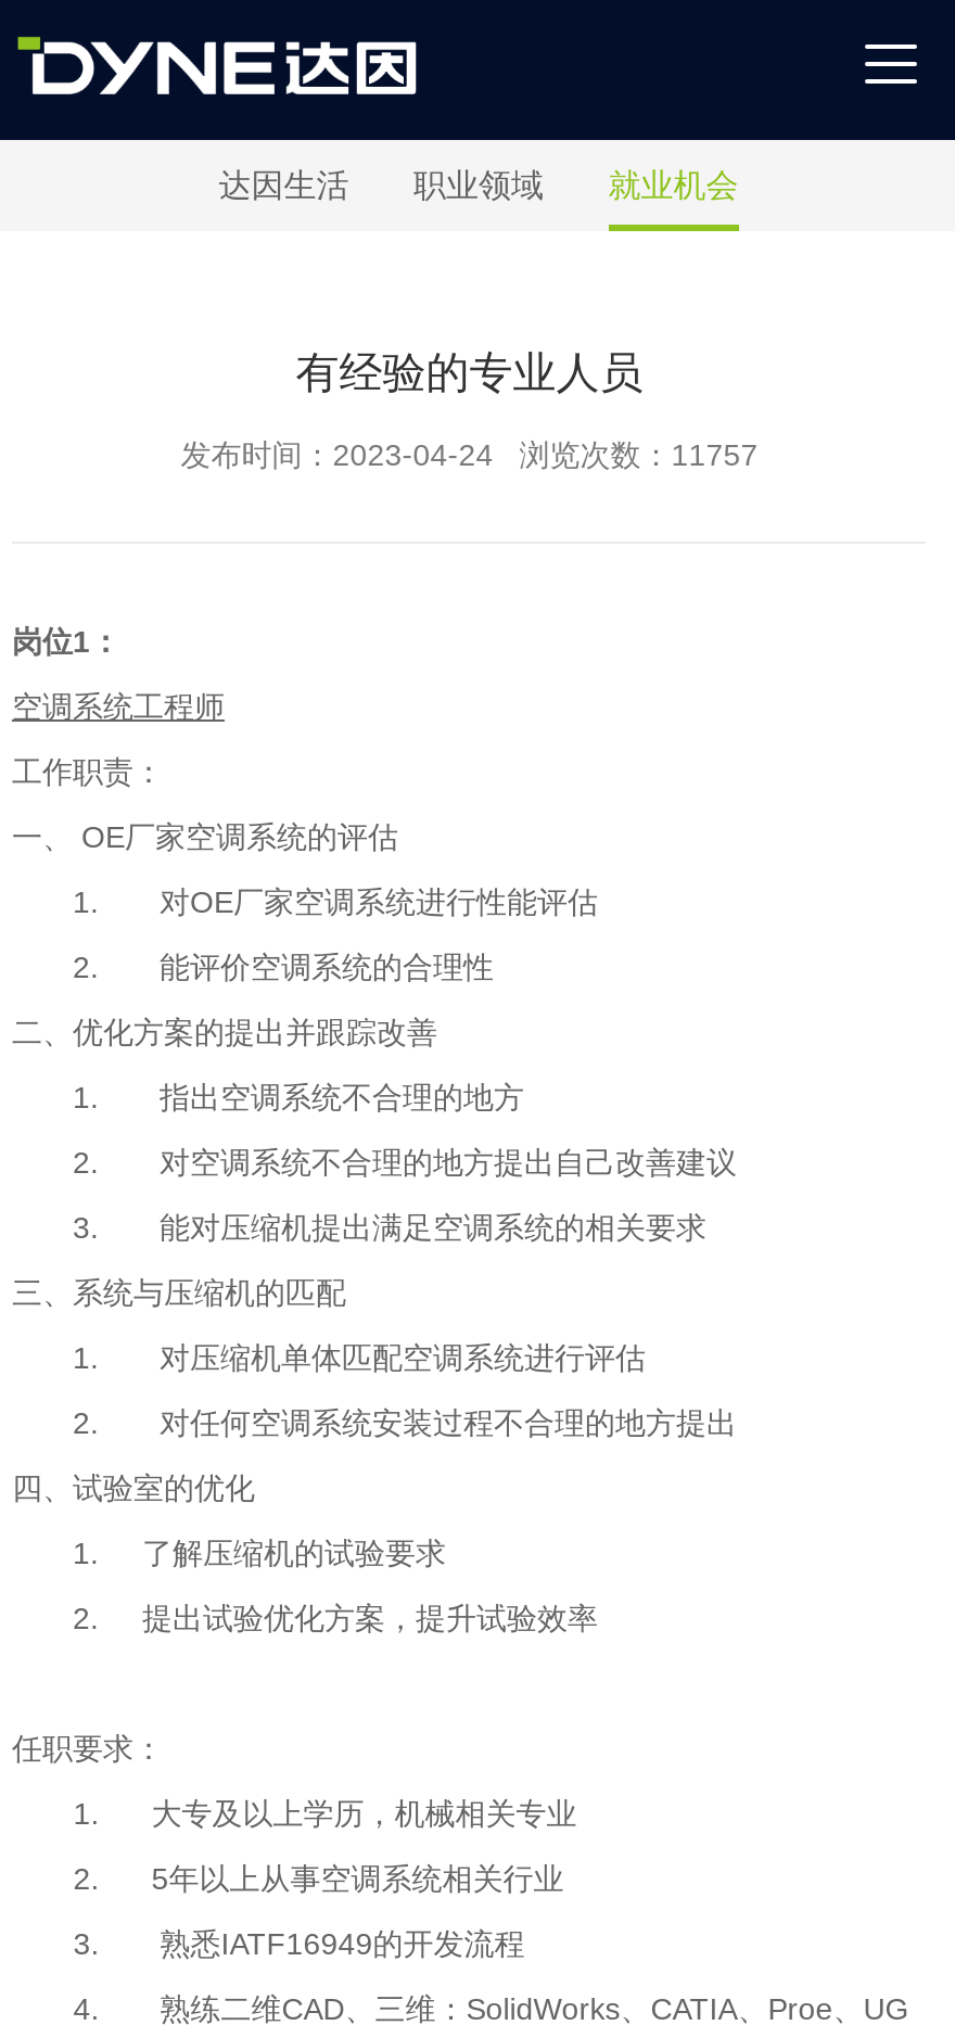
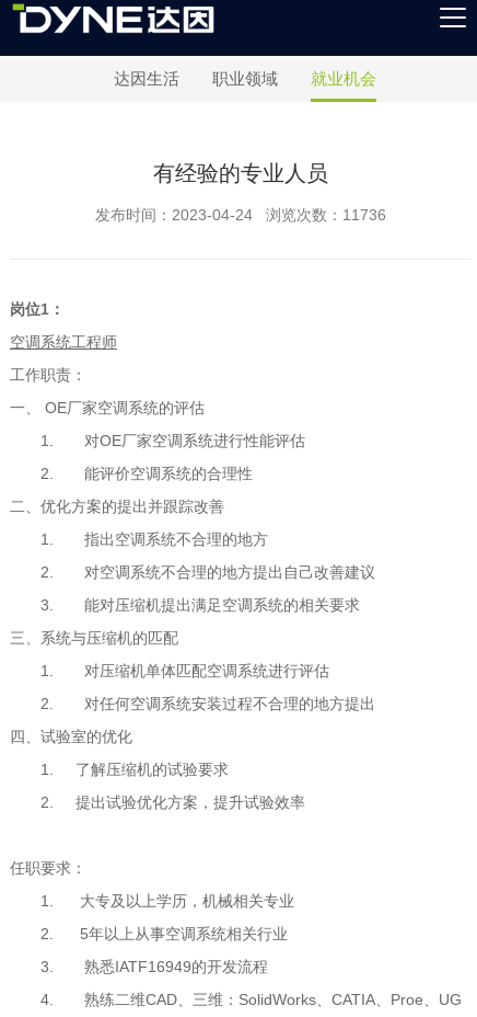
- 发布时间：2023-04-24 浏览次数：11757
+ 发布时间：2023-04-24 浏览次数：11736
